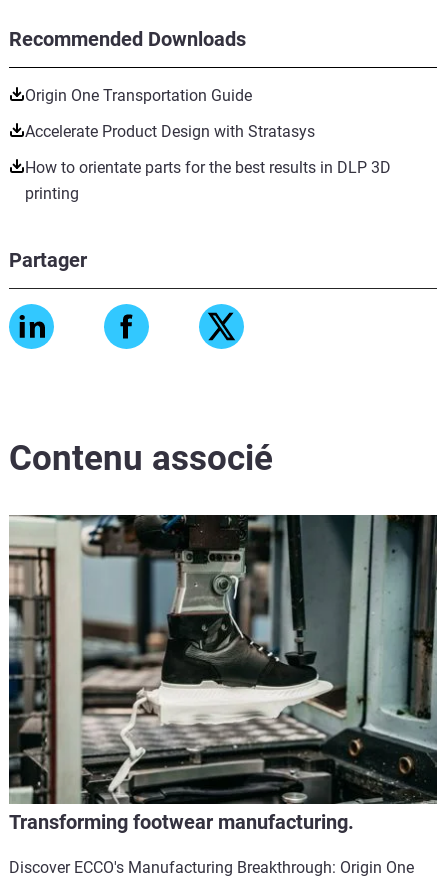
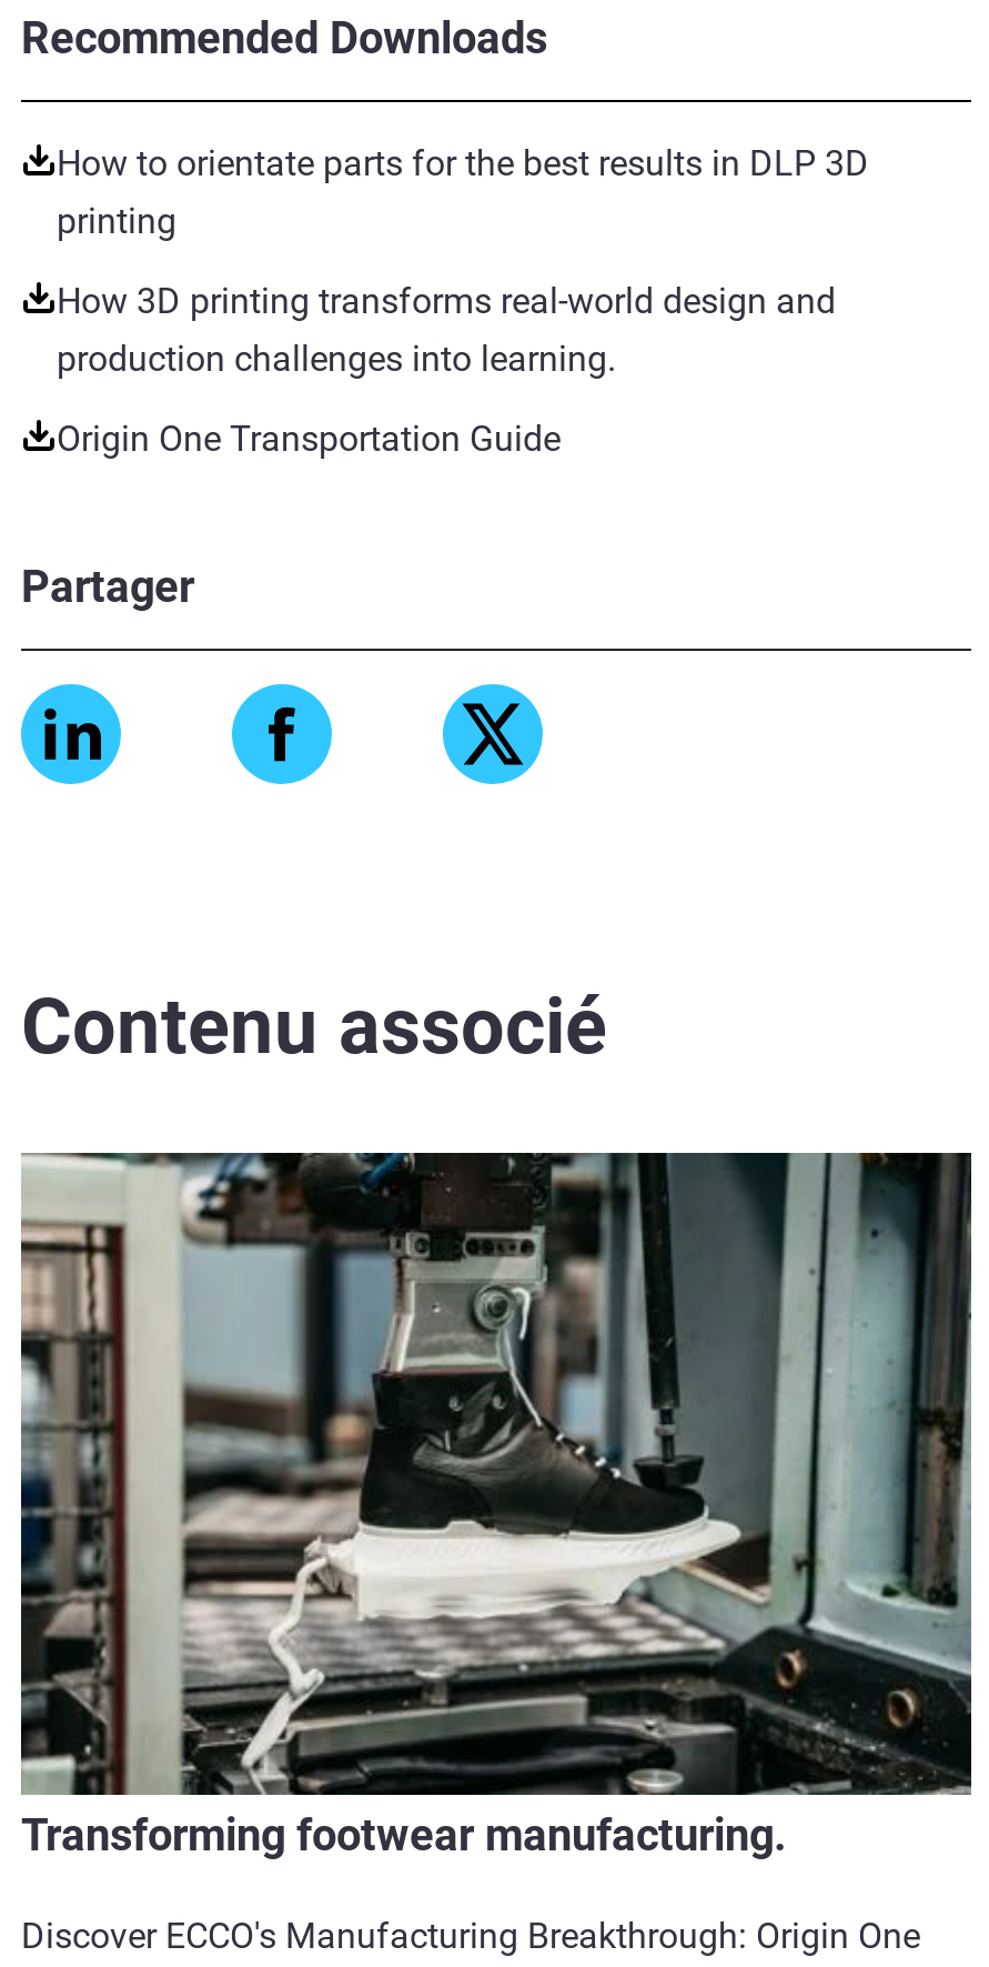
moved down: Origin One Transportation Guide

- Accelerate Product Design with Stratasys

moved up: How to orientate parts for the best results in DLP 3D | printing

+ How 3D printing transforms real-world design and
+ production challenges into learning.
